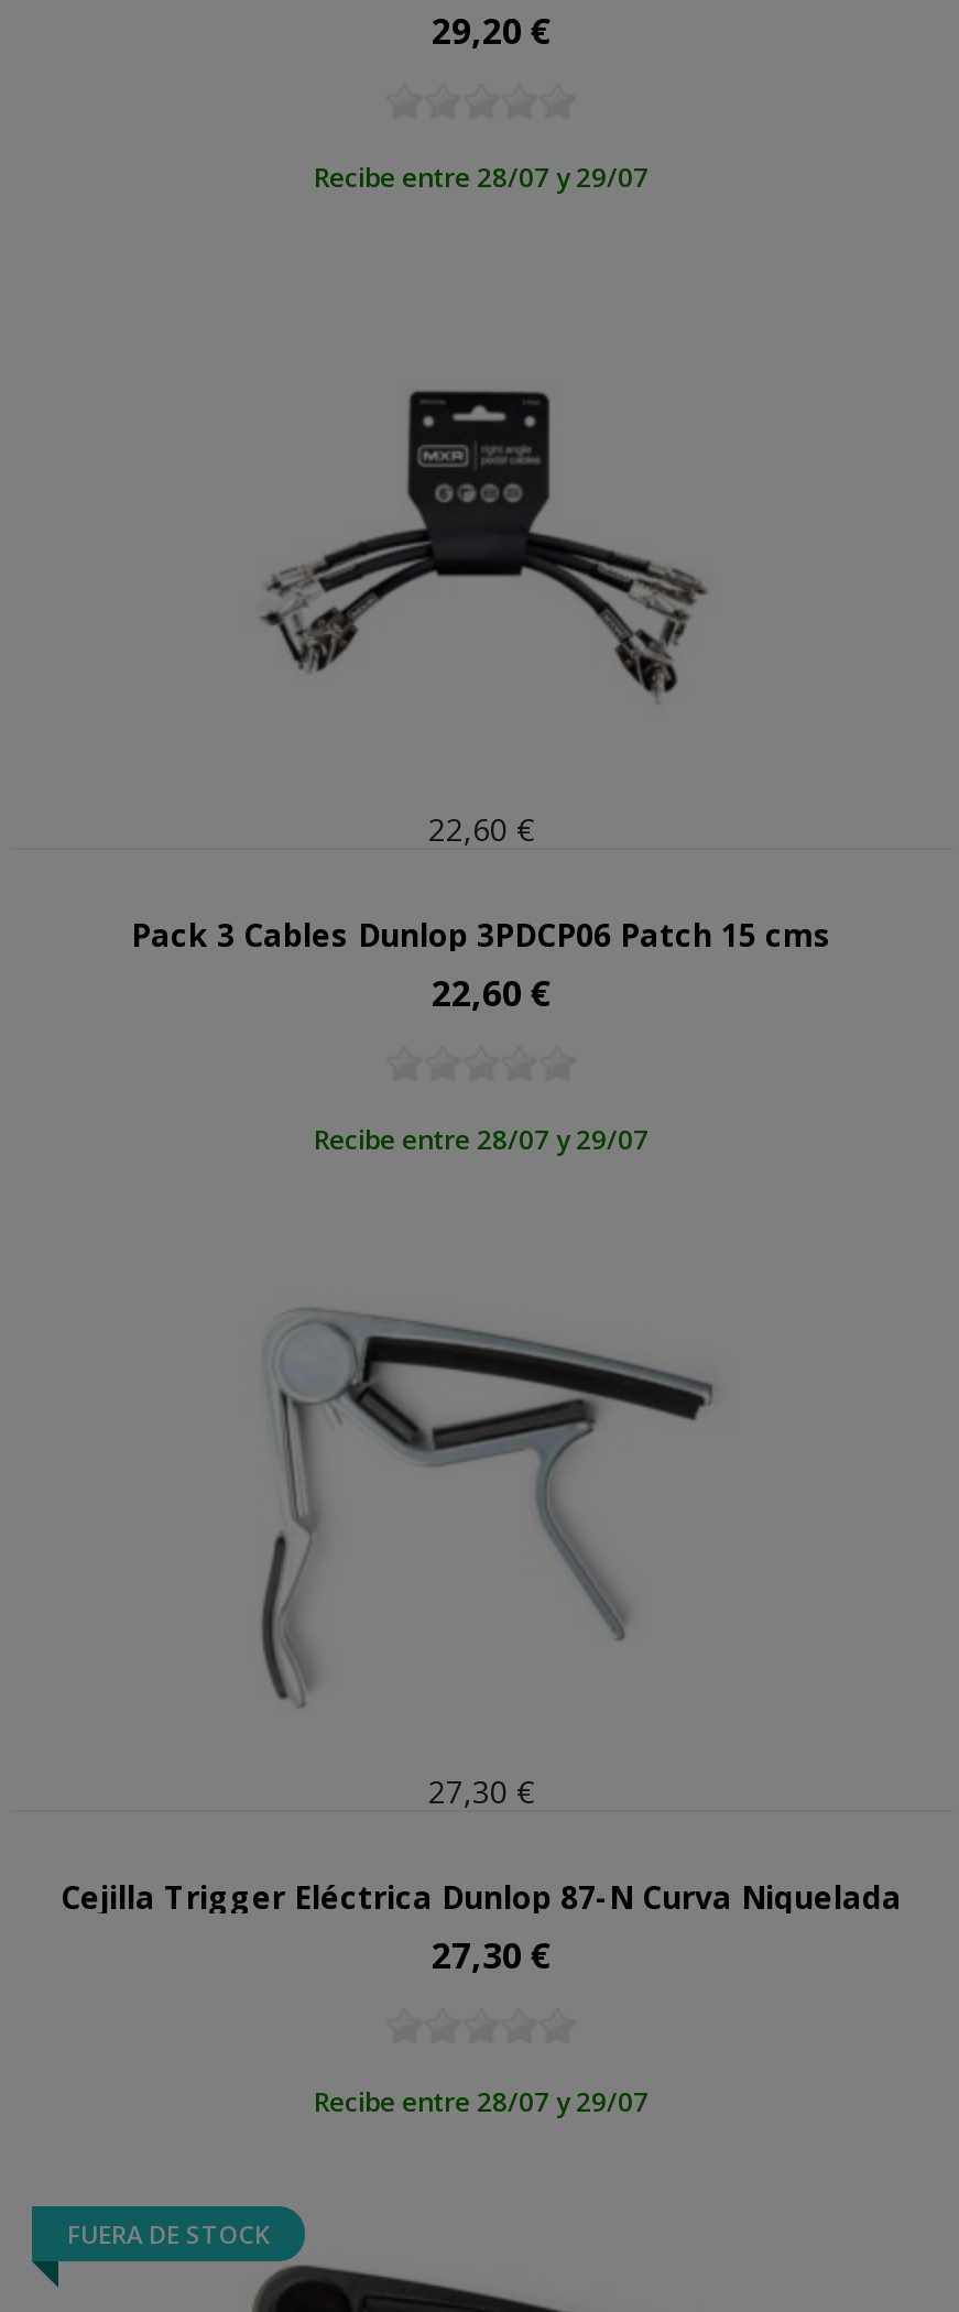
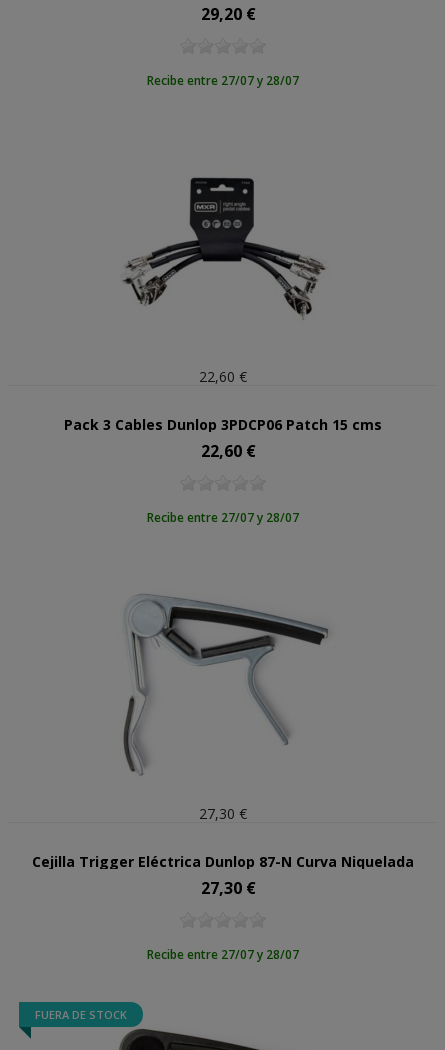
- Recibe entre 28/07 y 29/07
+ Recibe entre 27/07 y 28/07

- Recibe entre 28/07 y 29/07
+ Recibe entre 27/07 y 28/07

- Recibe entre 28/07 y 29/07
+ Recibe entre 27/07 y 28/07
